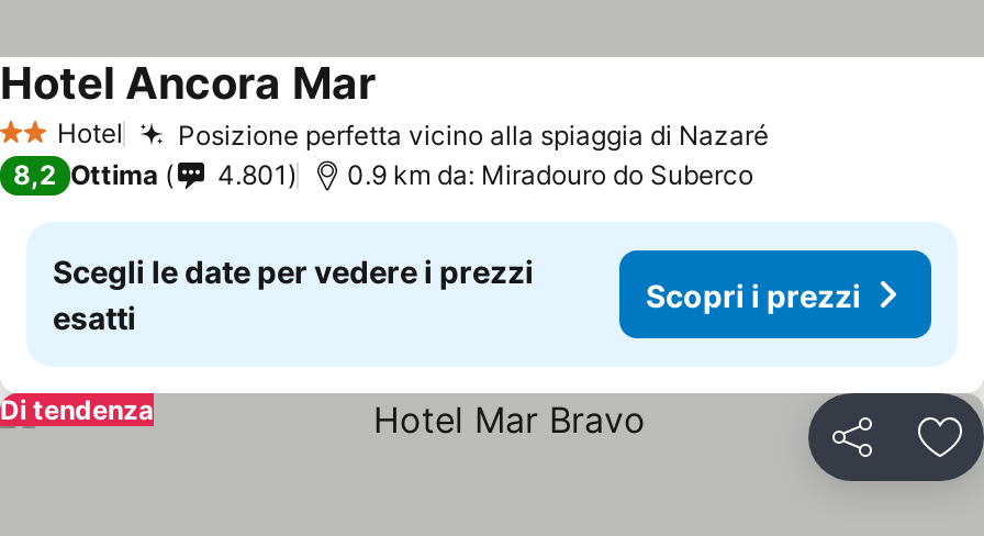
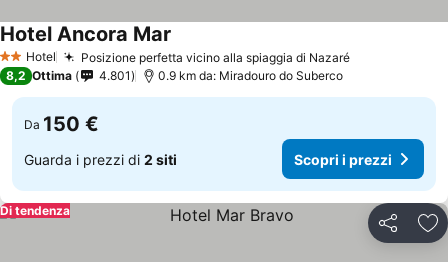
- Scegli le date per vedere i prezzi
- esatti
+ Da 150 €
+ Guarda i prezzi di 2 siti
